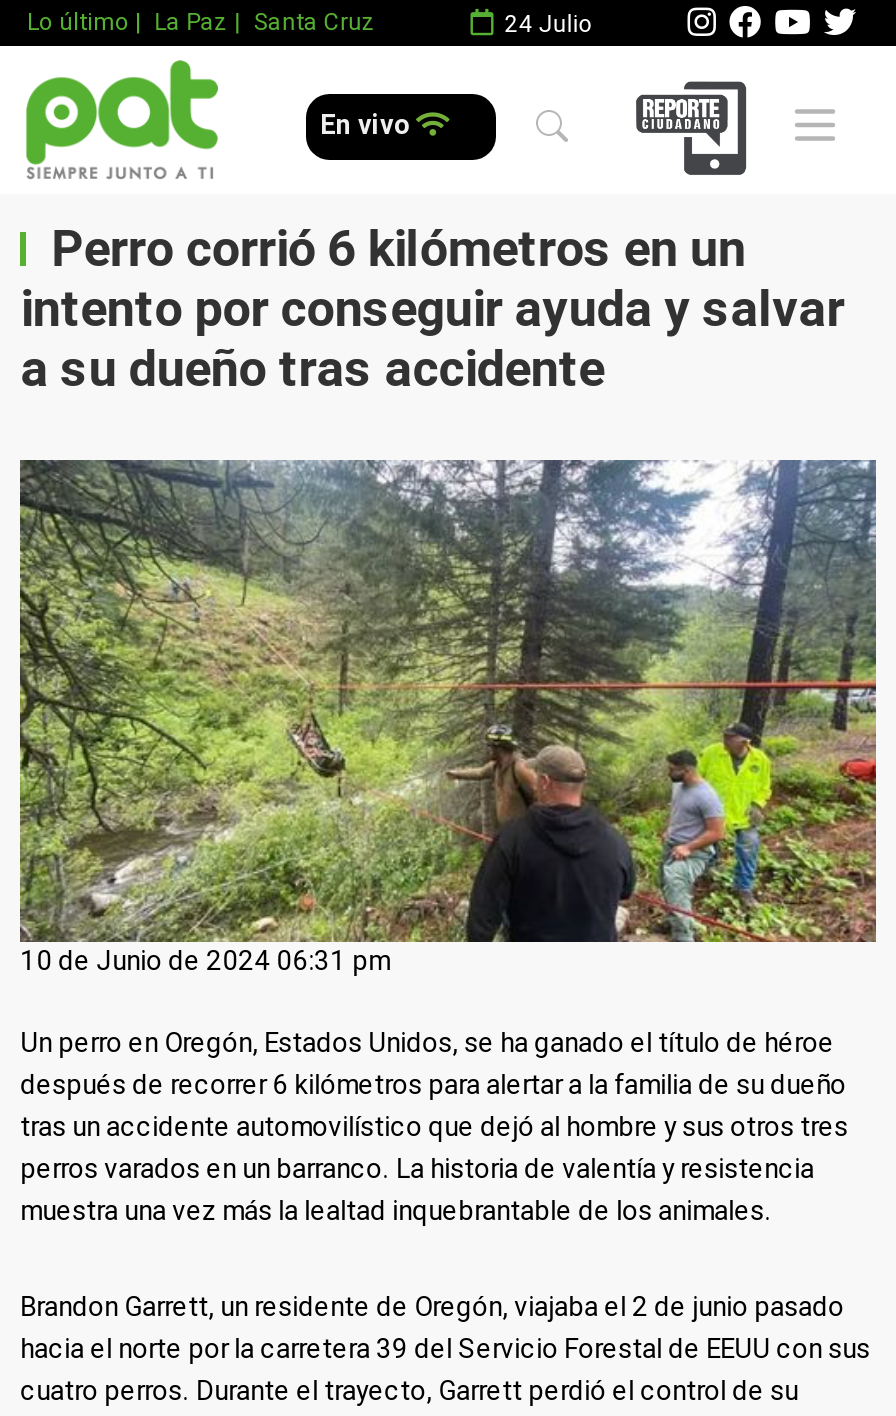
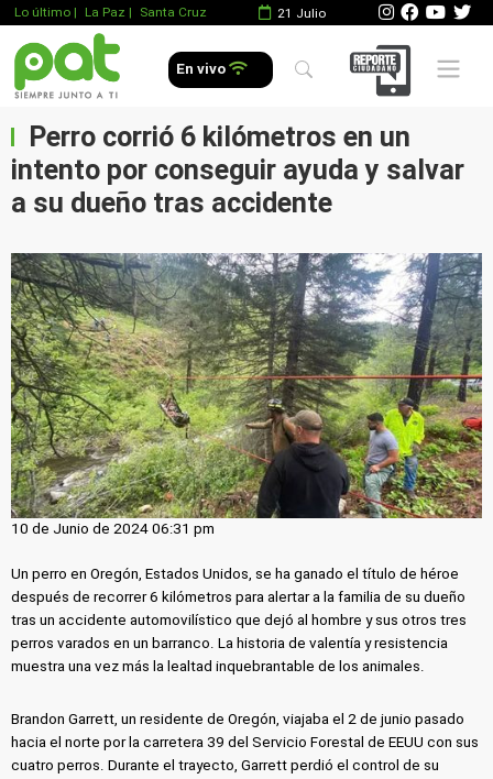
- 24 Julio
+ 21 Julio
